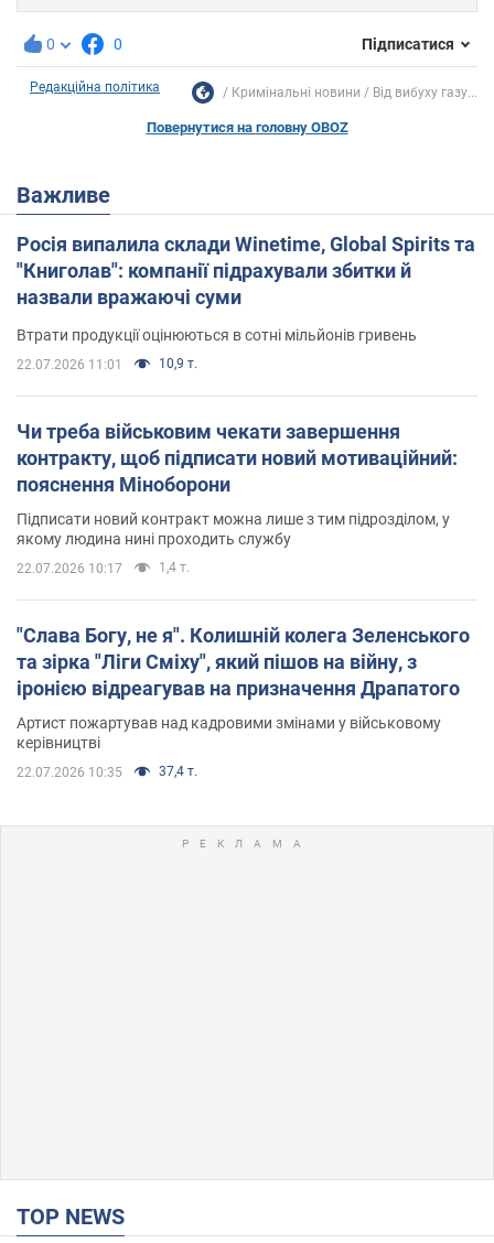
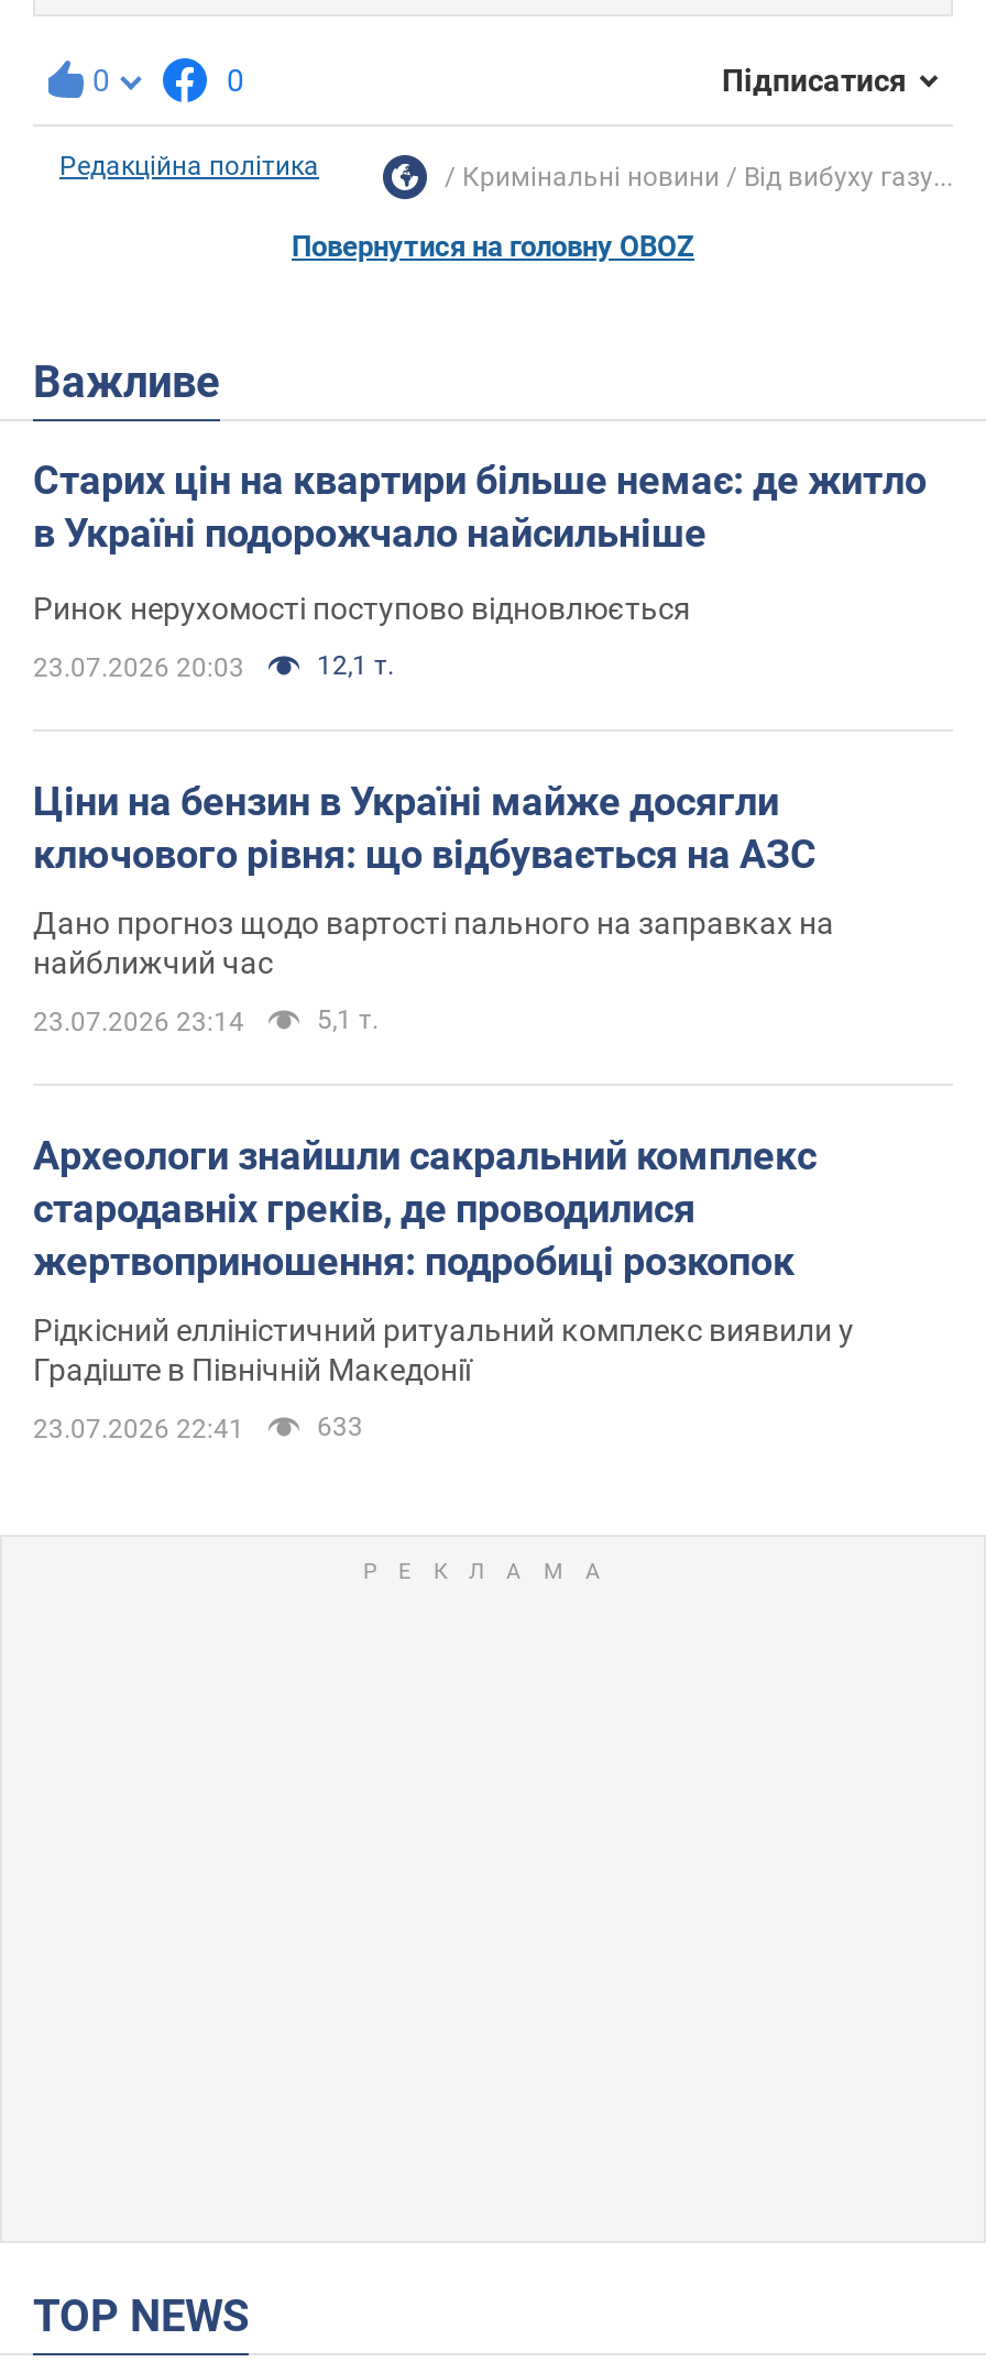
- Росія випалила склади Winetime, Global Spirits та
- "Книголав": компанії підрахували збитки й
- назвали вражаючі суми
+ Старих цін на квартири більше немає: де житло
+ в Україні подорожчало найсильніше

- Втрати продукції оцінюються в сотні мільйонів гривень
+ Ринок нерухомості поступово відновлюється

- 22.07.2026 11:01
- 10,9 т.
+ 23.07.2026 20:03
+ 12,1 т.

- Чи треба військовим чекати завершення
- контракту, щоб підписати новий мотиваційний:
- пояснення Міноборони
+ Ціни на бензин в Україні майже досягли
+ ключового рівня: що відбувається на АЗС

- Підписати новий контракт можна лише з тим підрозділом, у
- якому людина нині проходить службу
+ Дано прогноз щодо вартості пального на заправках на
+ найближчий час

- 22.07.2026 10:17
- 1,4 т.
+ 23.07.2026 23:14
+ 5,1 т.

- "Слава Богу, не я". Колишній колега Зеленського
- та зірка "Ліги Сміху", який пішов на війну, з
- іронією відреагував на призначення Драпатого
+ Археологи знайшли сакральний комплекс
+ стародавніх греків, де проводилися
+ жертвоприношення: подробиці розкопок

- Артист пожартував над кадровими змінами у військовому
- керівництві
+ Рідкісний елліністичний ритуальний комплекс виявили у
+ Градіште в Північній Македонії

- 22.07.2026 10:35
- 37,4 т.
+ 23.07.2026 22:41
+ 633
